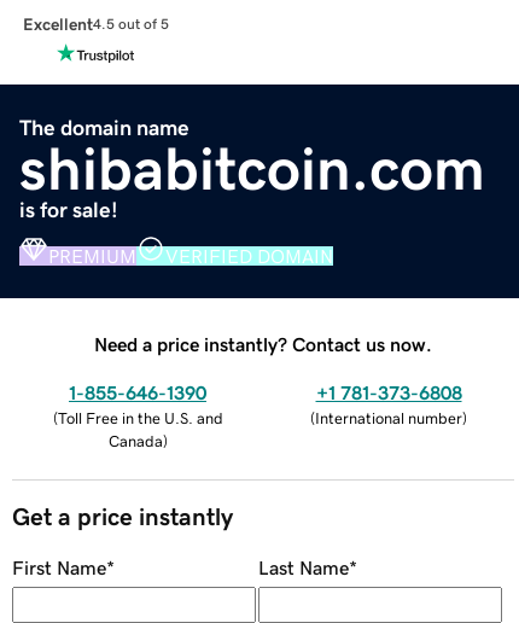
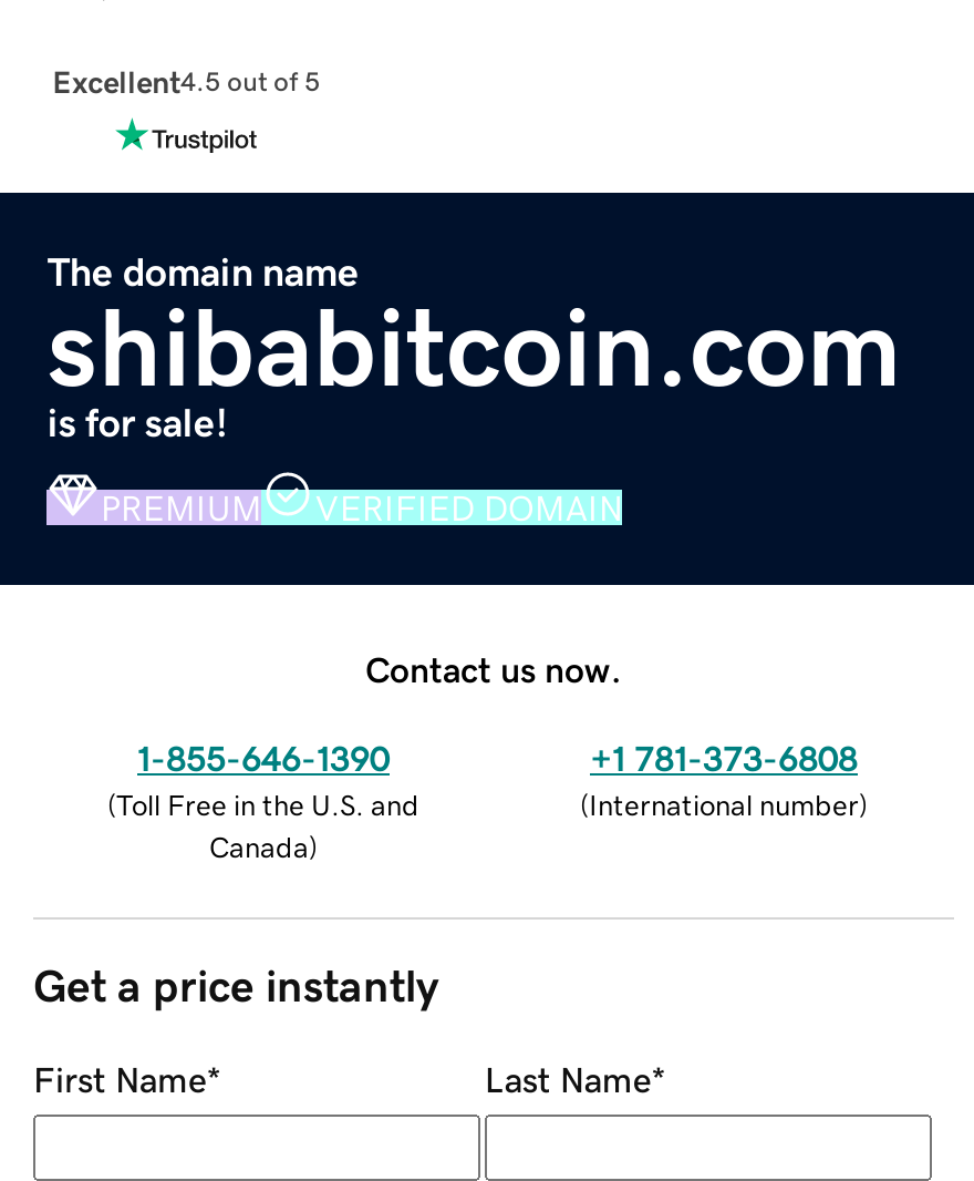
- Need a price instantly? Contact us now.
+ Contact us now.
